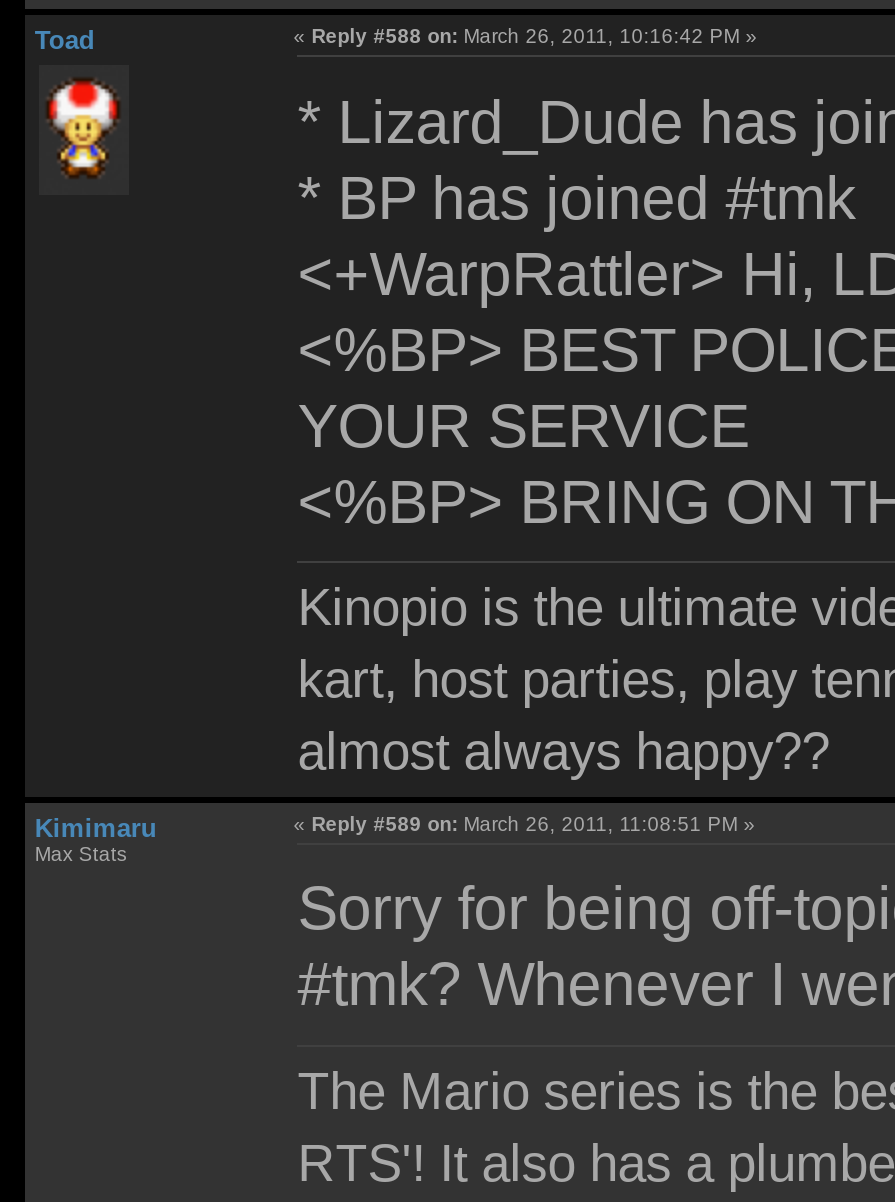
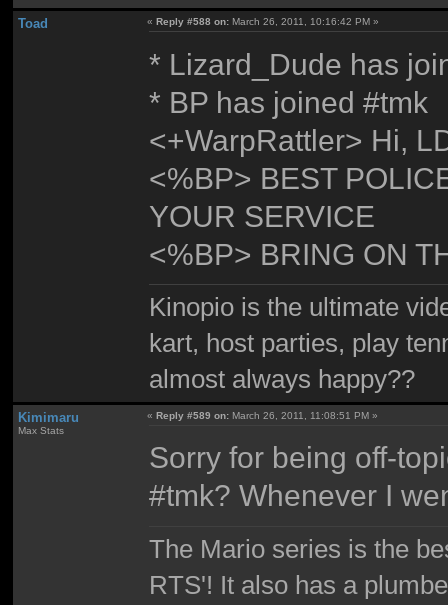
- [image]
